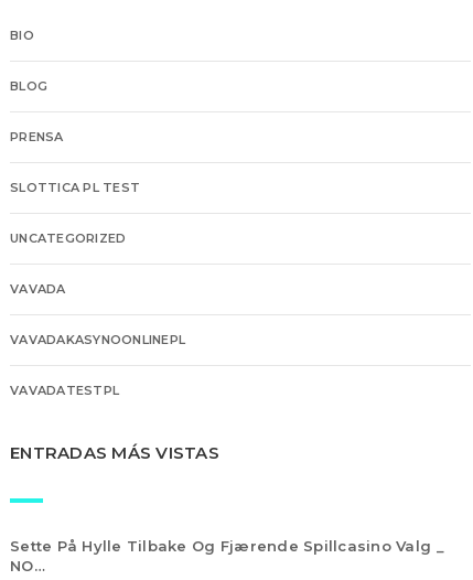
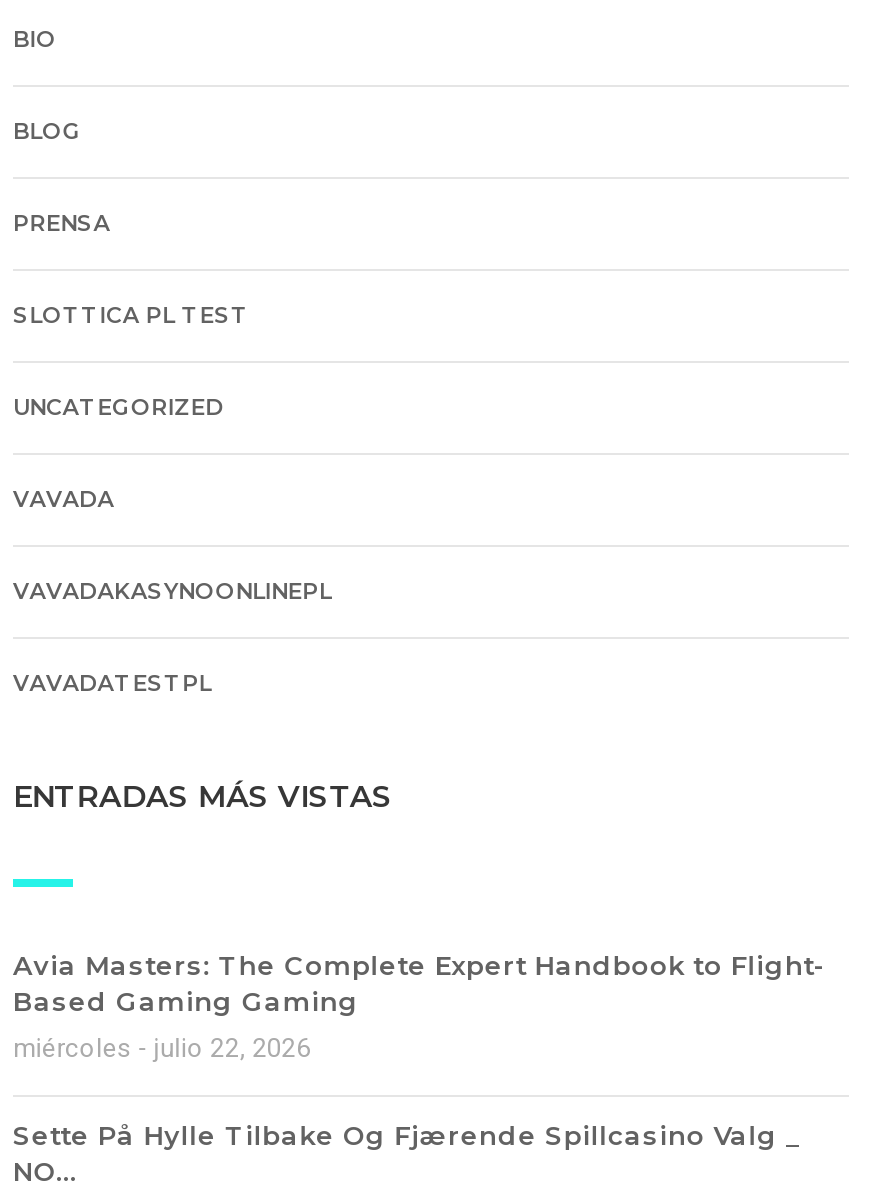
+ Avia Masters: The Complete Expert Handbook to Flight-
+ Based Gaming Gaming
+ miércoles - julio 22, 2026
